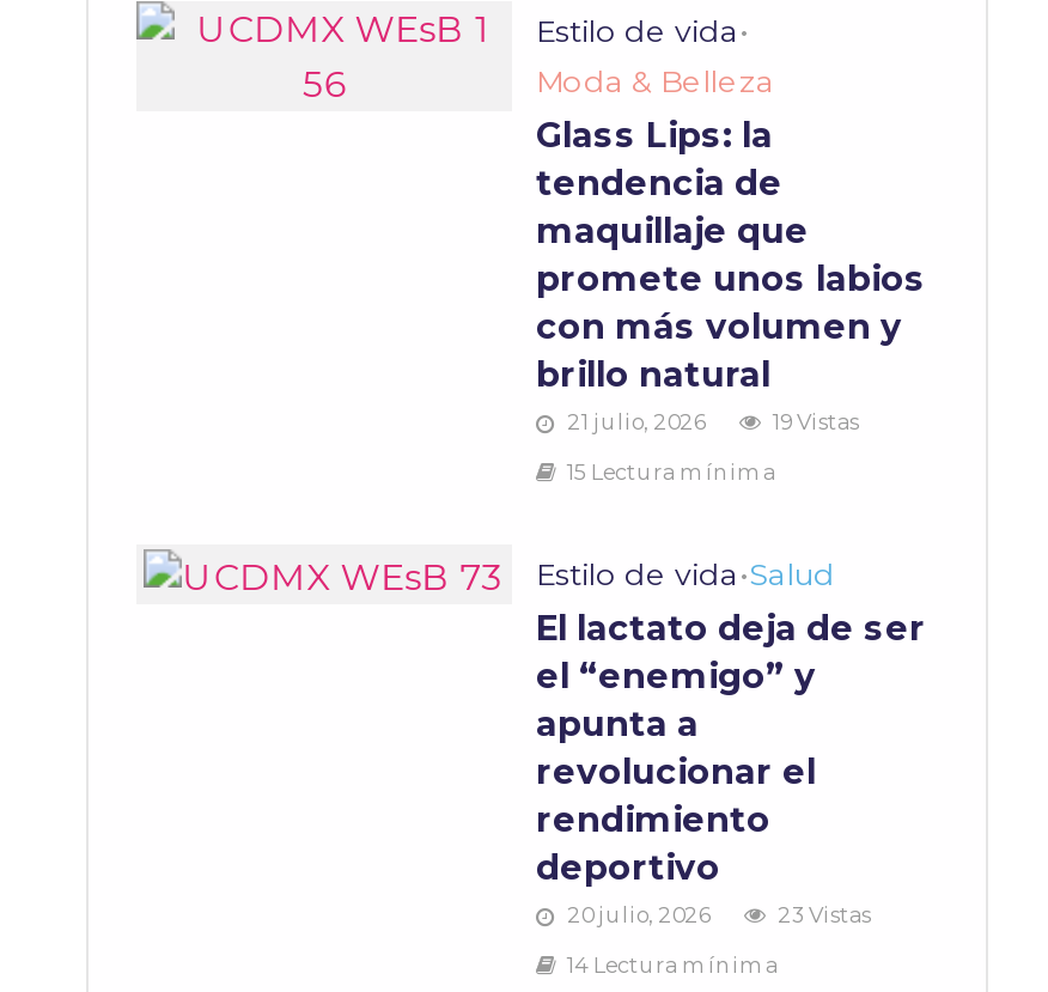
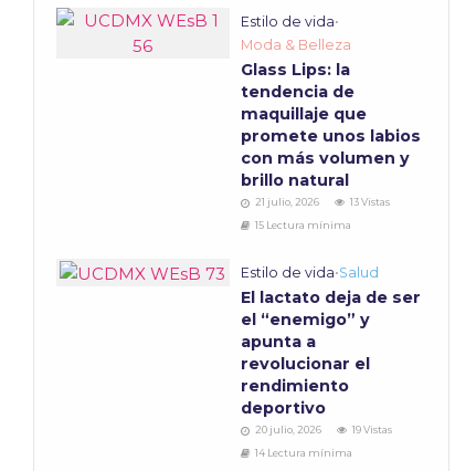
- 19 Vistas
+ 13 Vistas

- 23 Vistas
+ 19 Vistas
